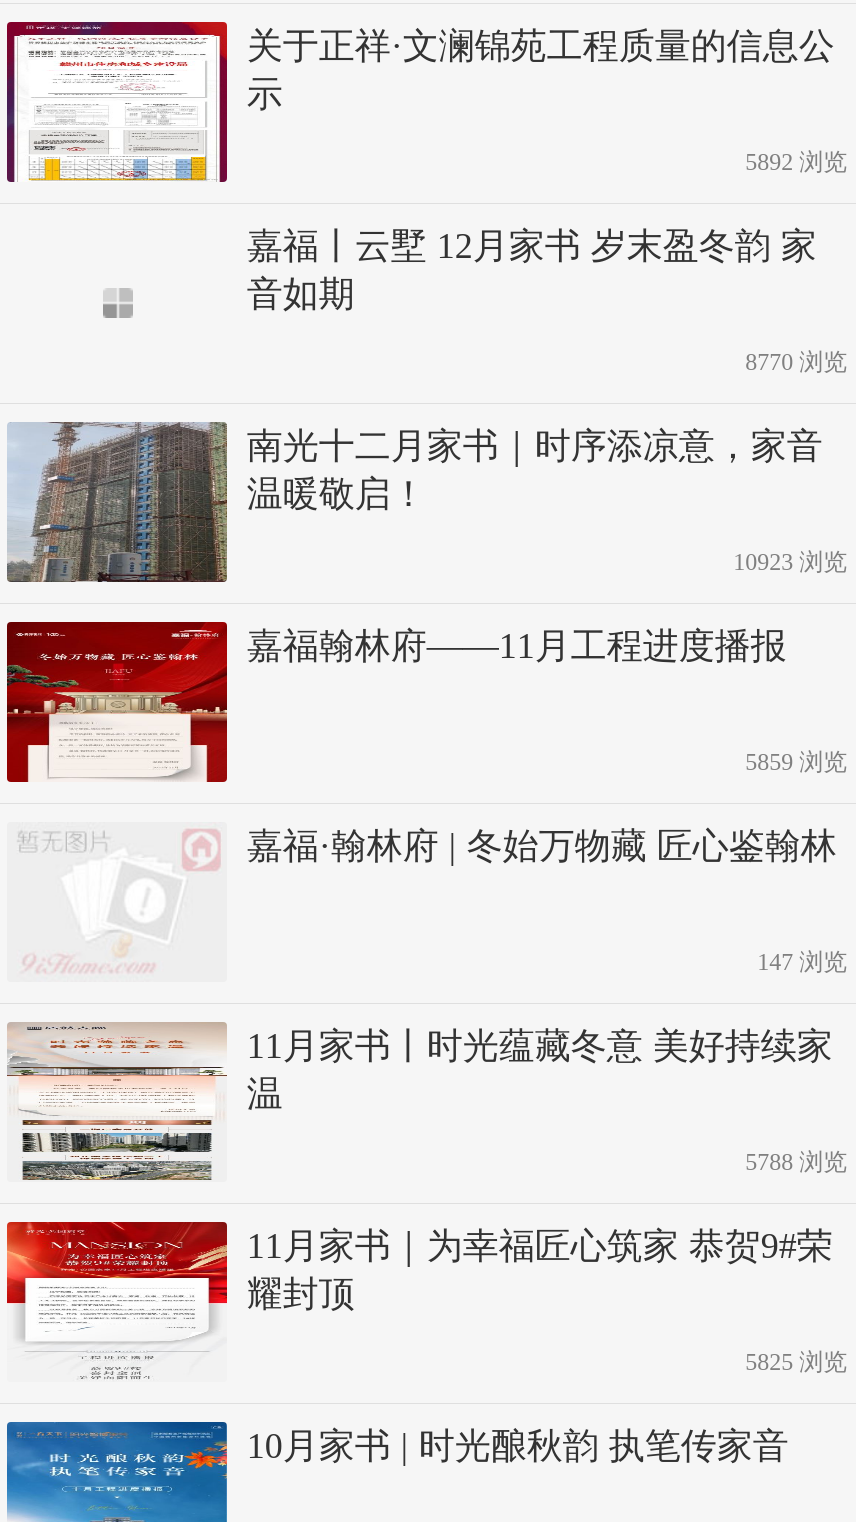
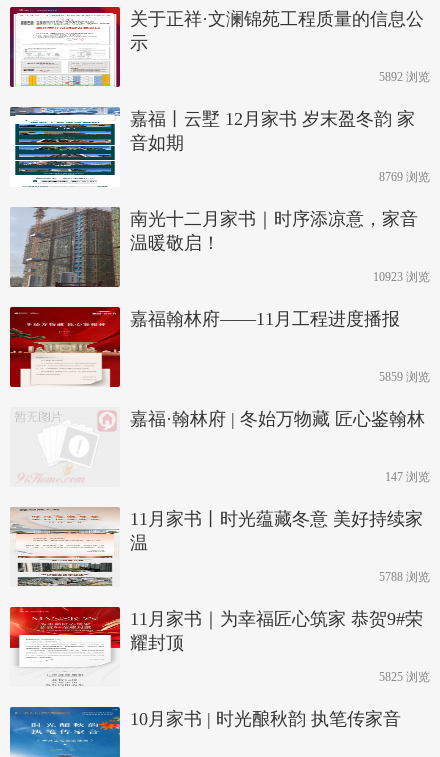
+ [image]

- 8770 浏览
+ 8769 浏览
